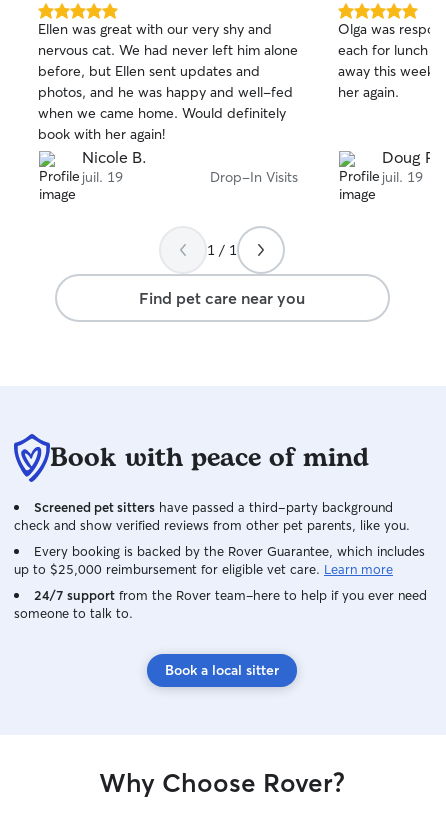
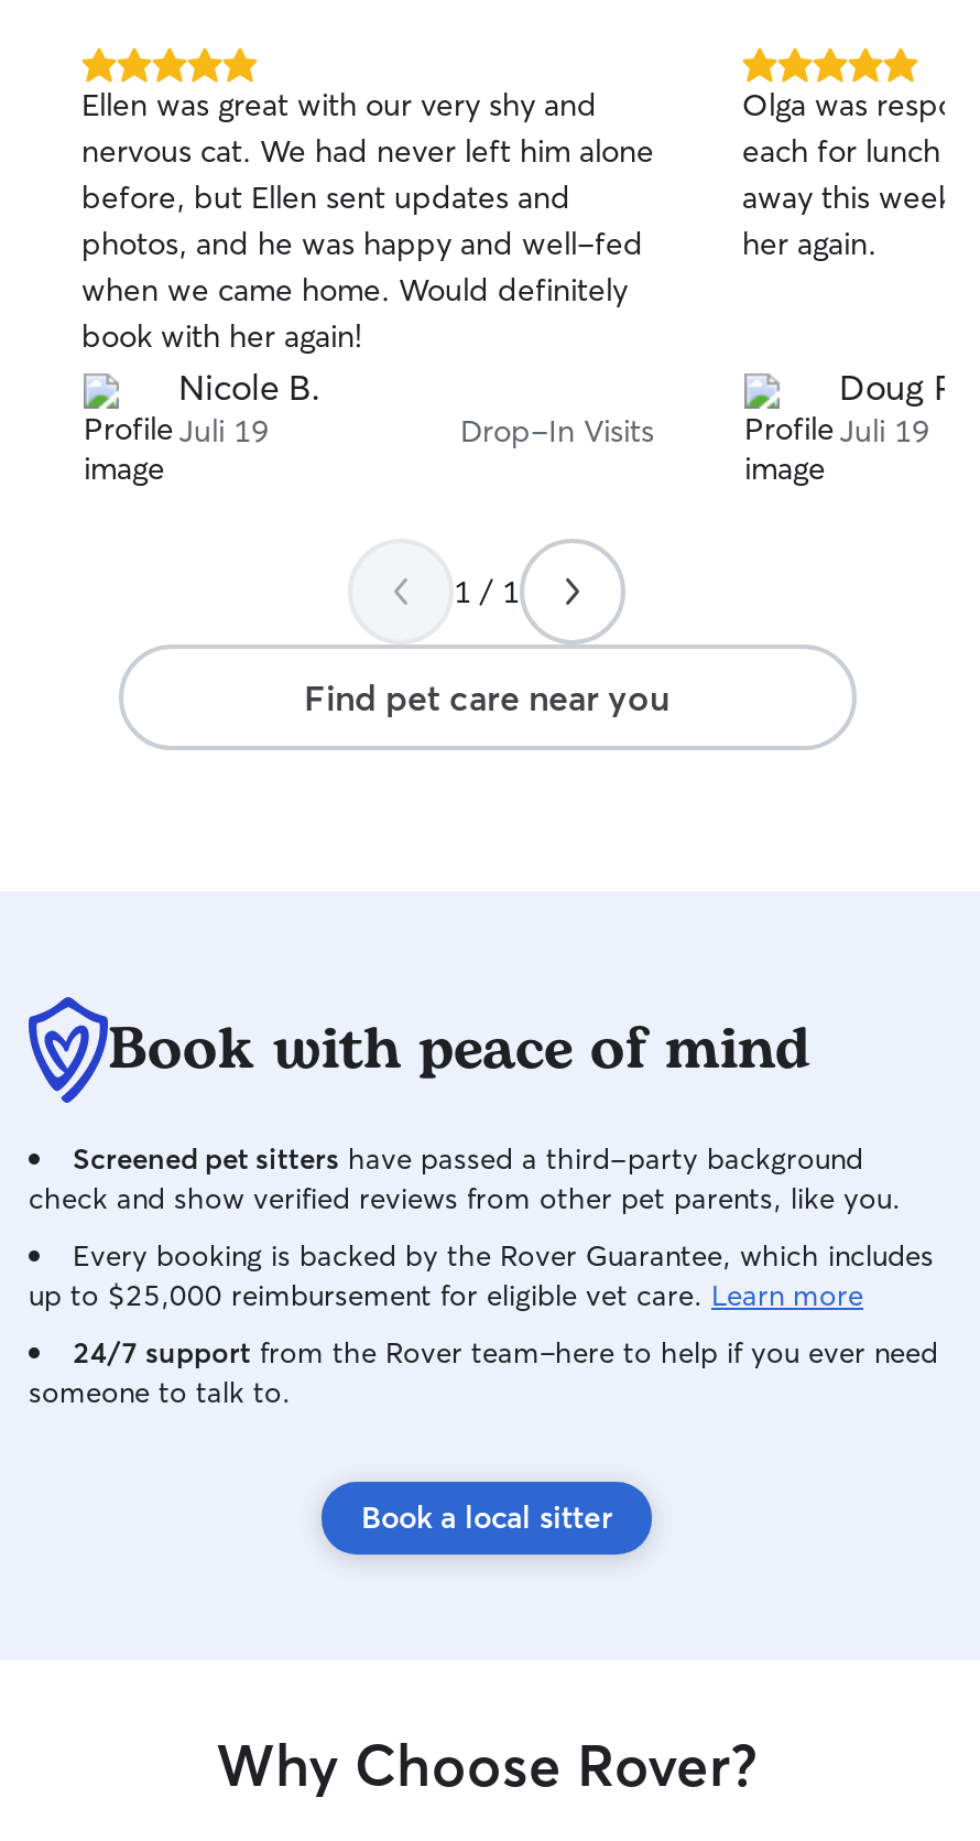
- juil. 19
+ Juli 19

- juil. 19
+ Juli 19
